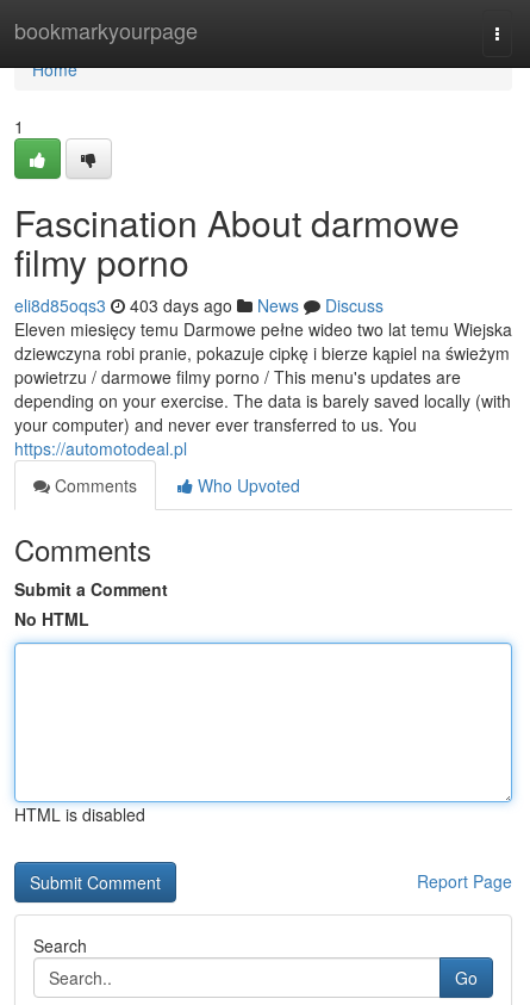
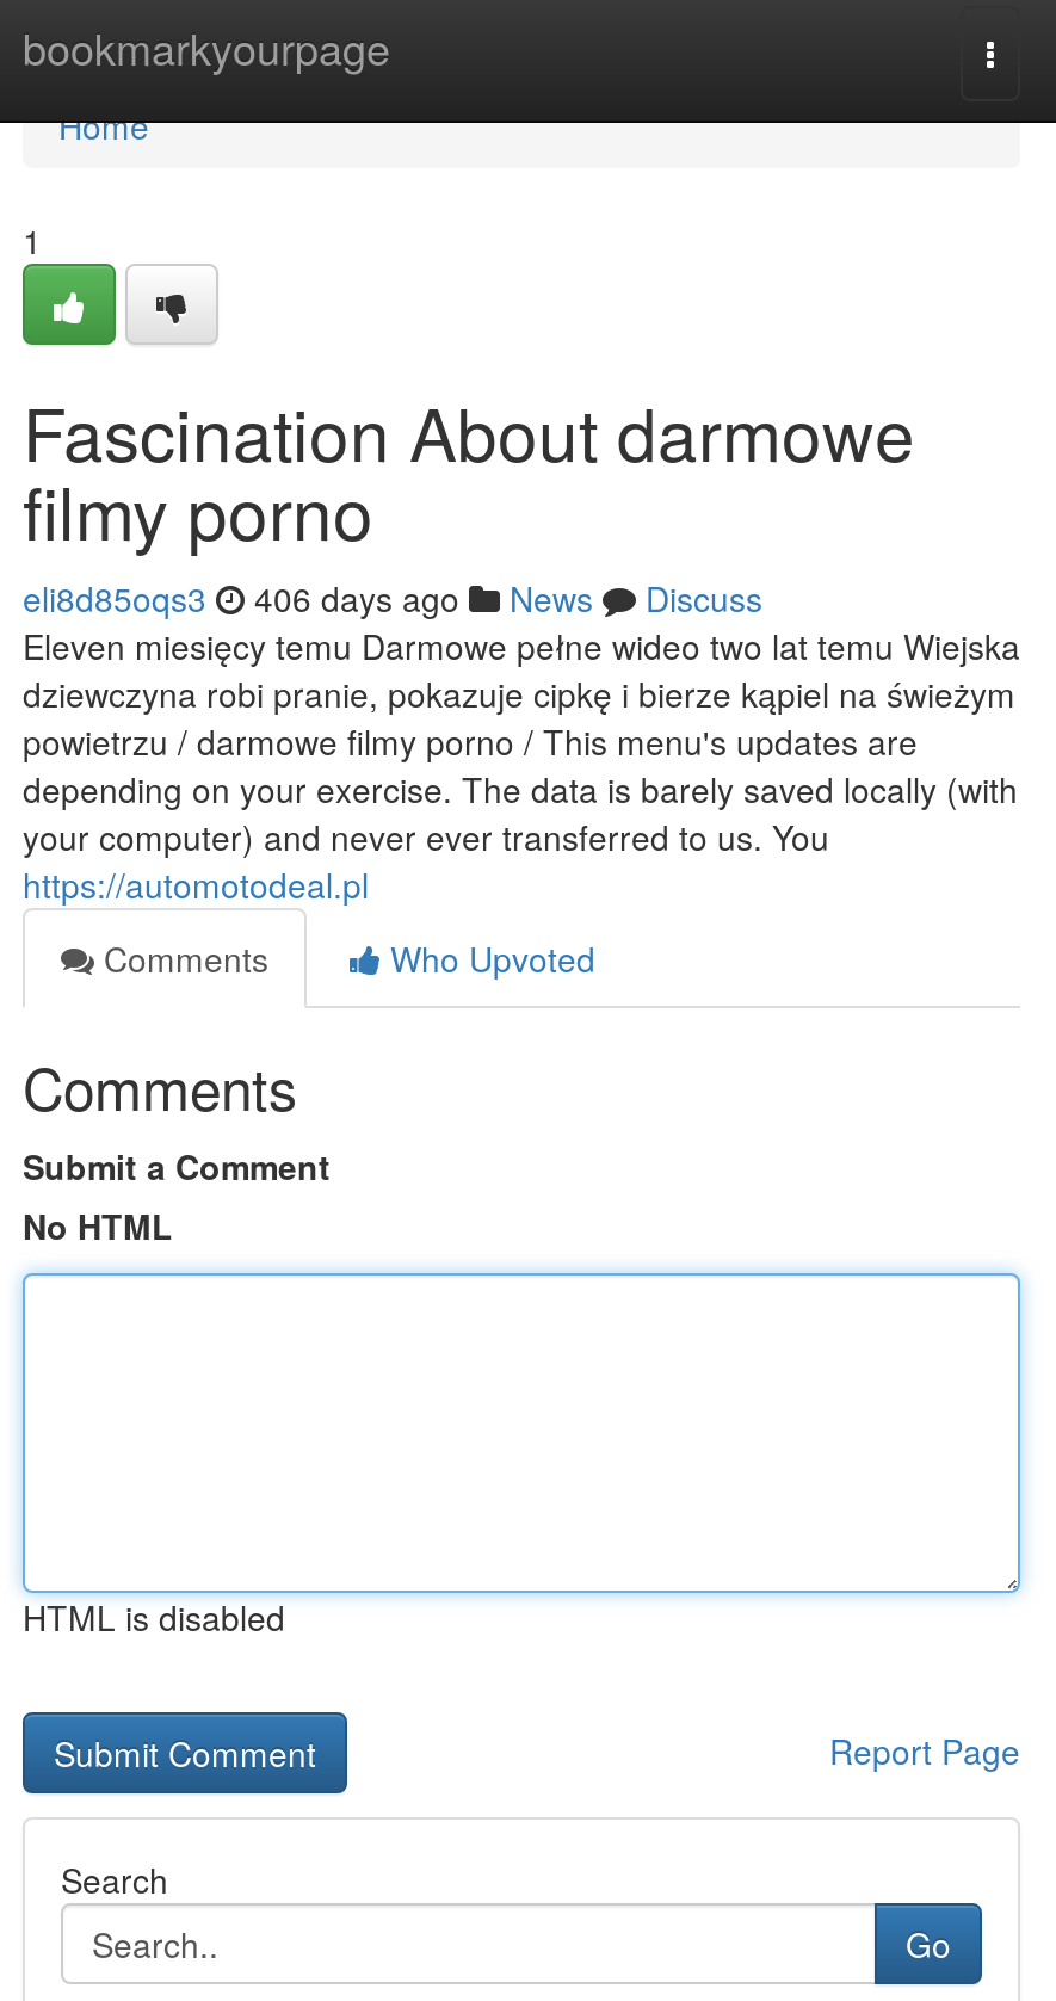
- eli8d85oqs3 403 days ago News Discuss
+ eli8d85oqs3 406 days ago News Discuss
